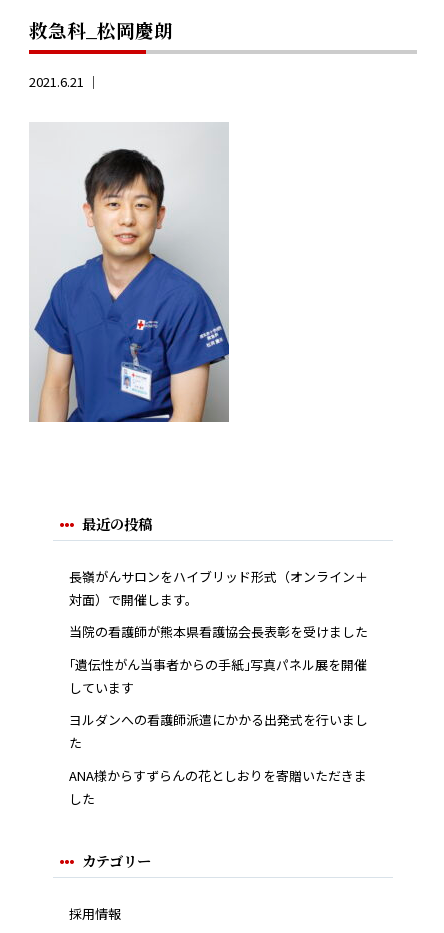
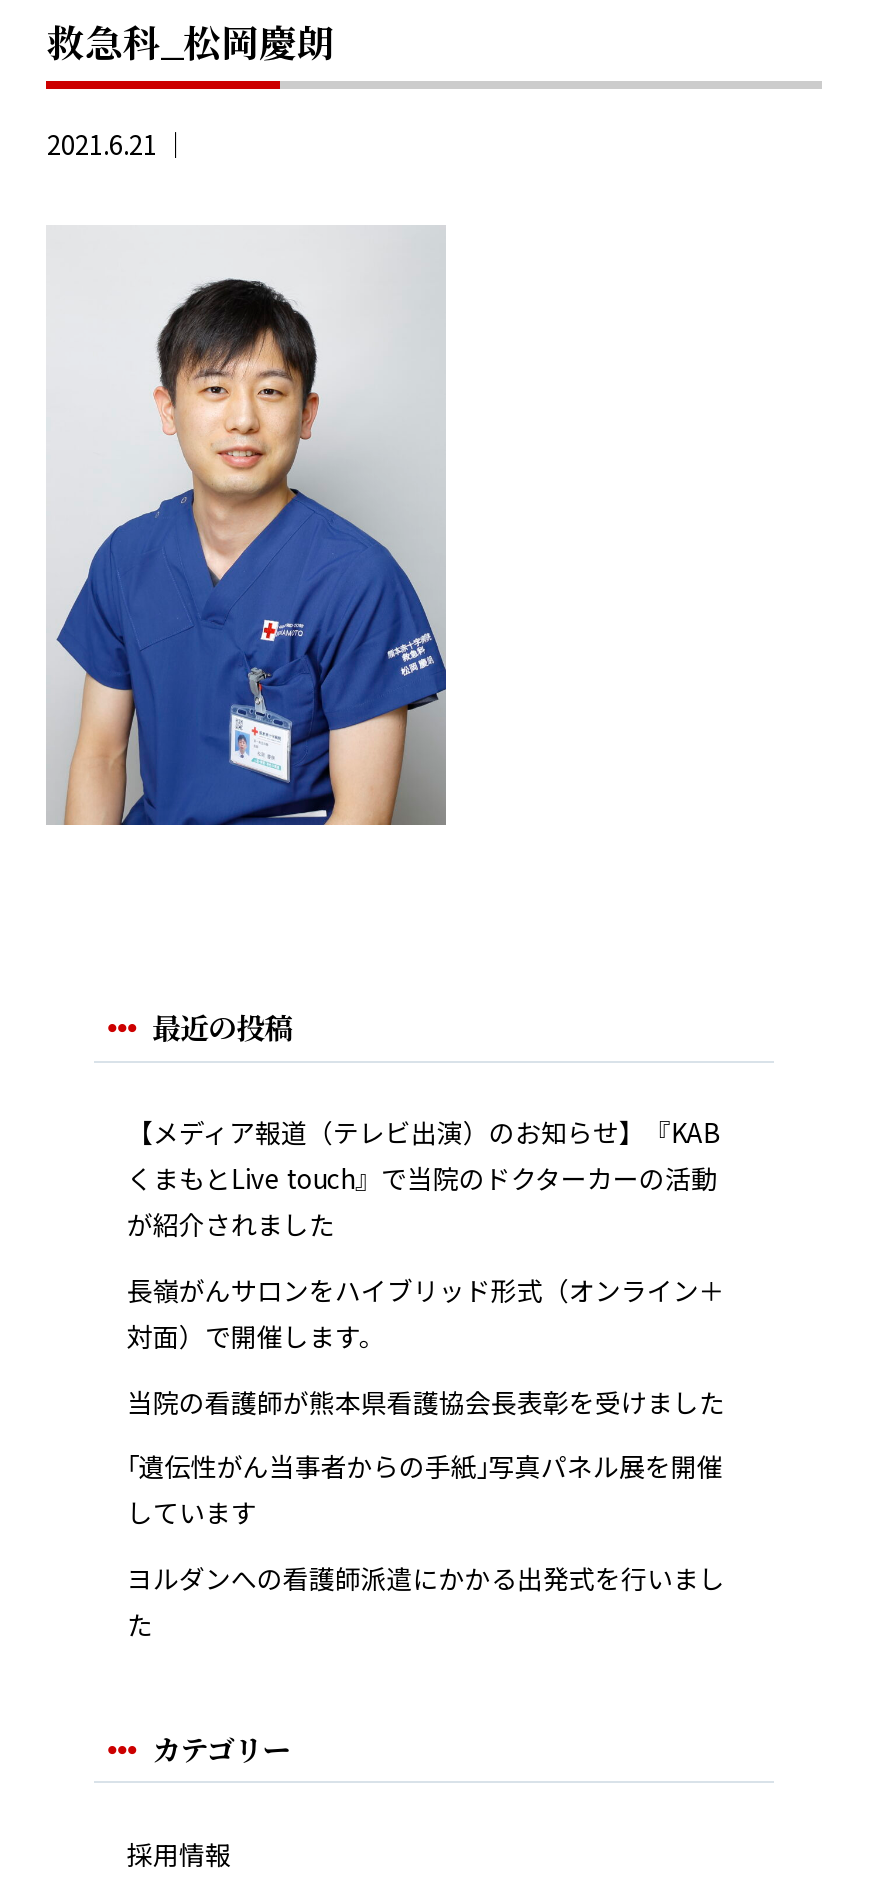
+ 【メディア報道（テレビ出演）のお知らせ】『KAB
+ くまもとLive touch』で当院のドクターカーの活動
+ が紹介されました

moved down: 長嶺がんサロンをハイブリッド形式（オンライン＋ | 対面）で開催します。 | 当院の看護師が熊本県看護協会長表彰を受けました | ｢遺伝性がん当事者からの手紙｣写真パネル展を開催 | しています | ヨルダンへの看護師派遣にかかる出発式を行いまし | た

- ANA様からすずらんの花としおりを寄贈いただきま
- した
